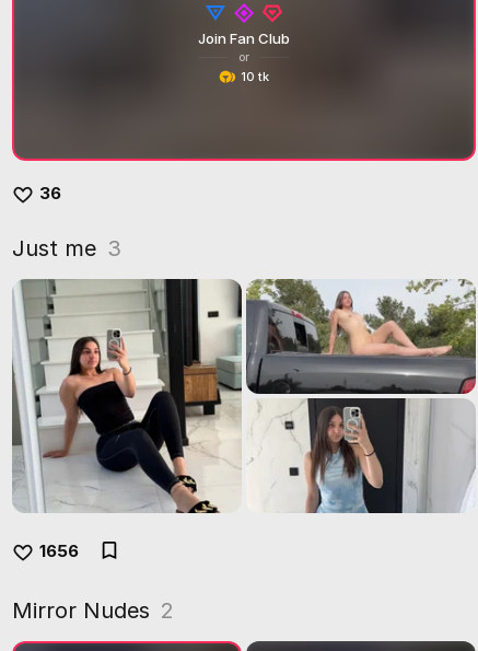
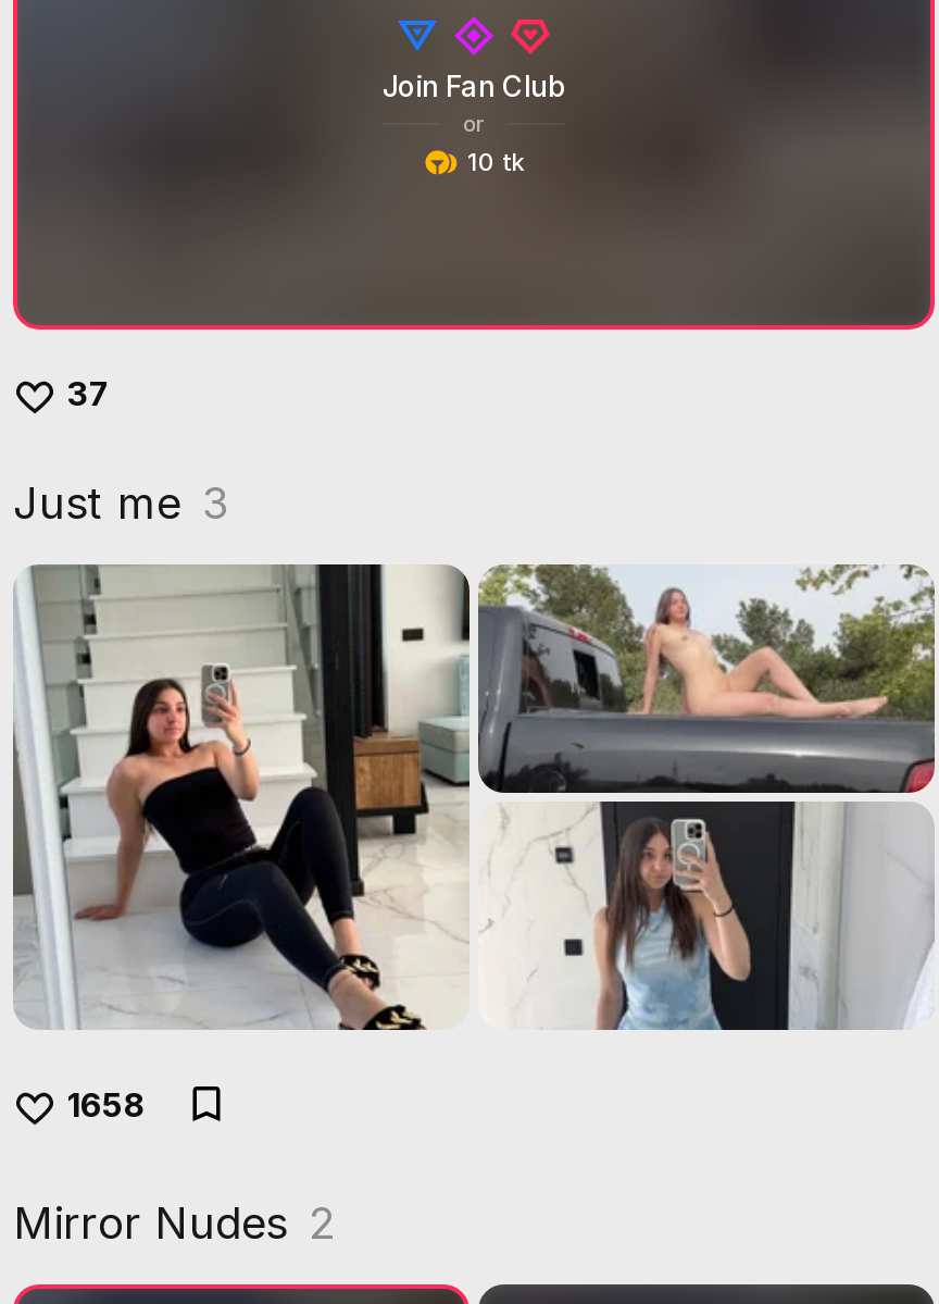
- 36
+ 37

- 1656
+ 1658
